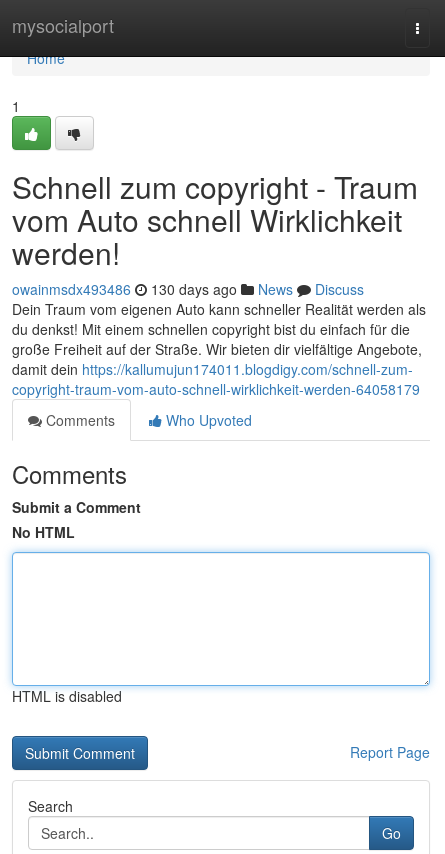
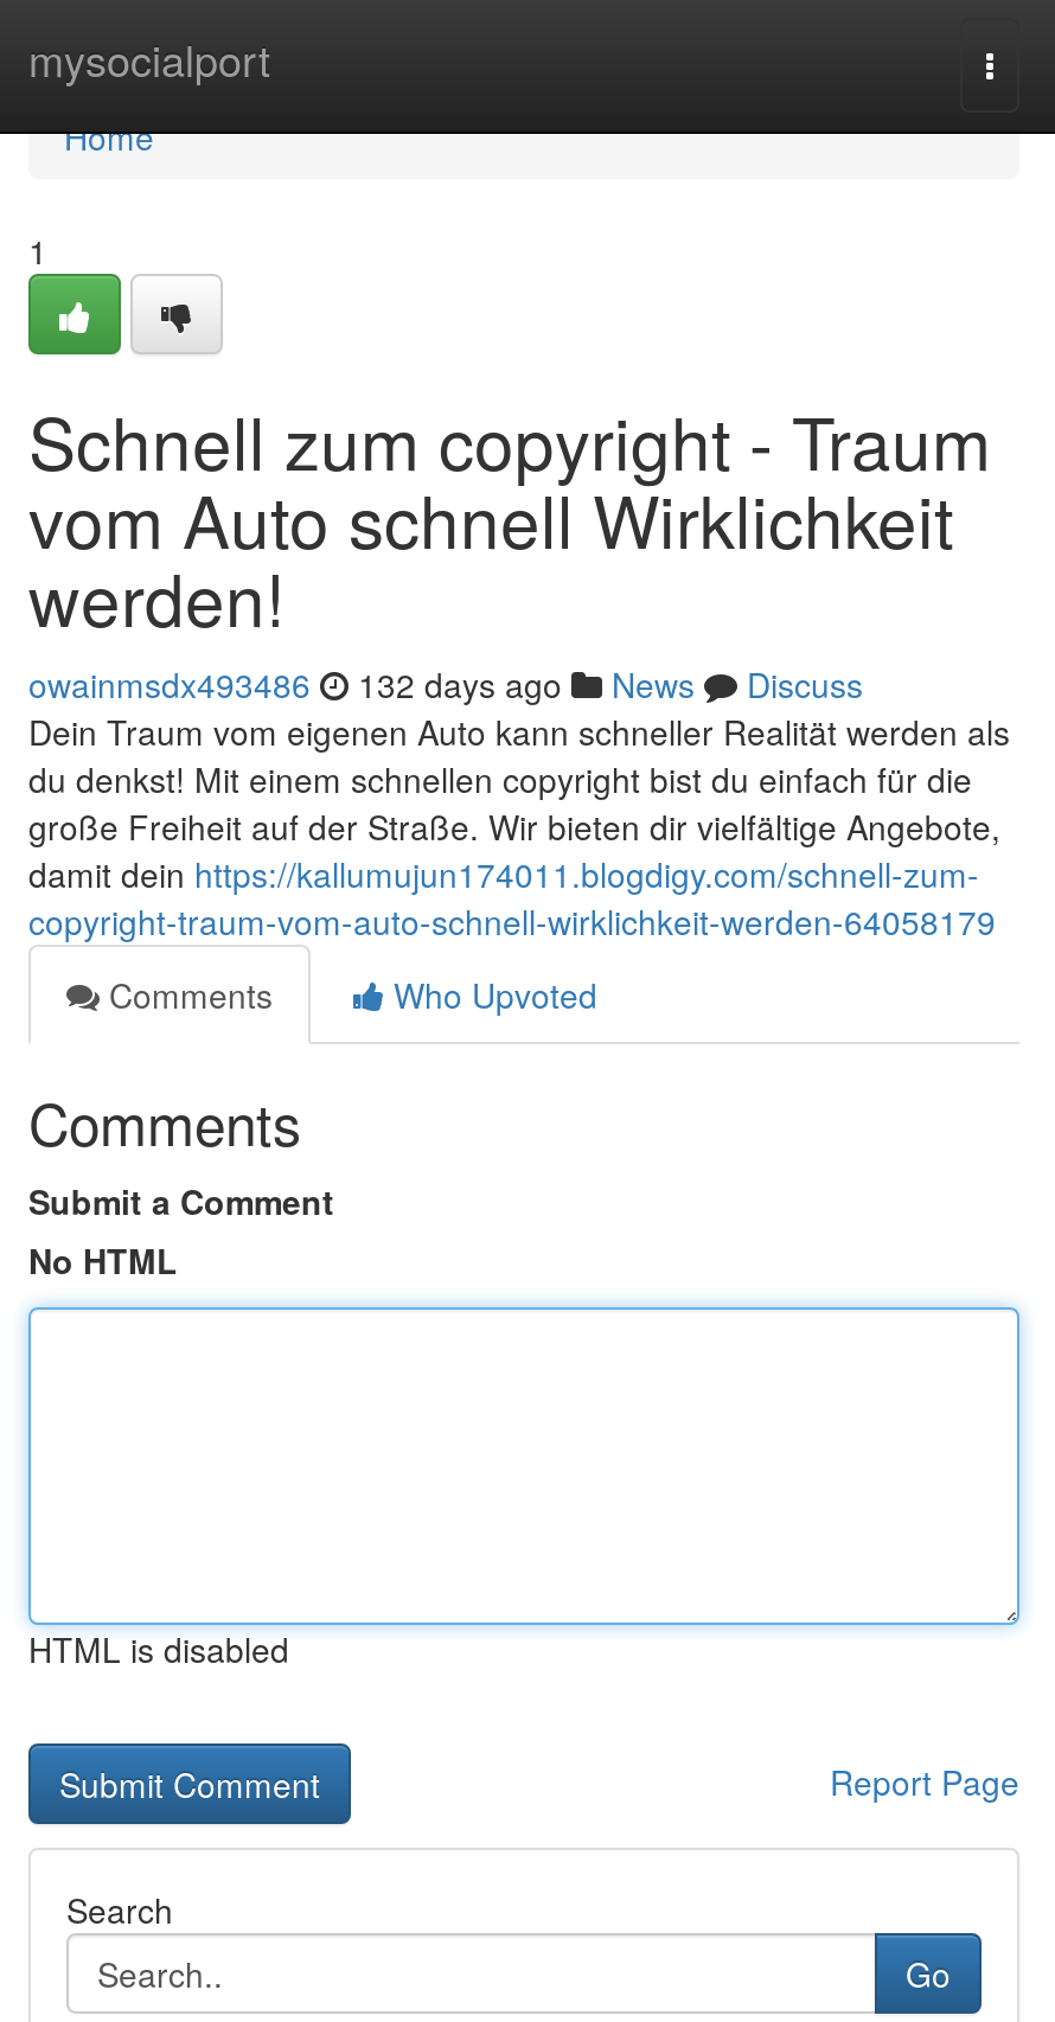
- owainmsdx493486 130 days ago News Discuss
+ owainmsdx493486 132 days ago News Discuss
